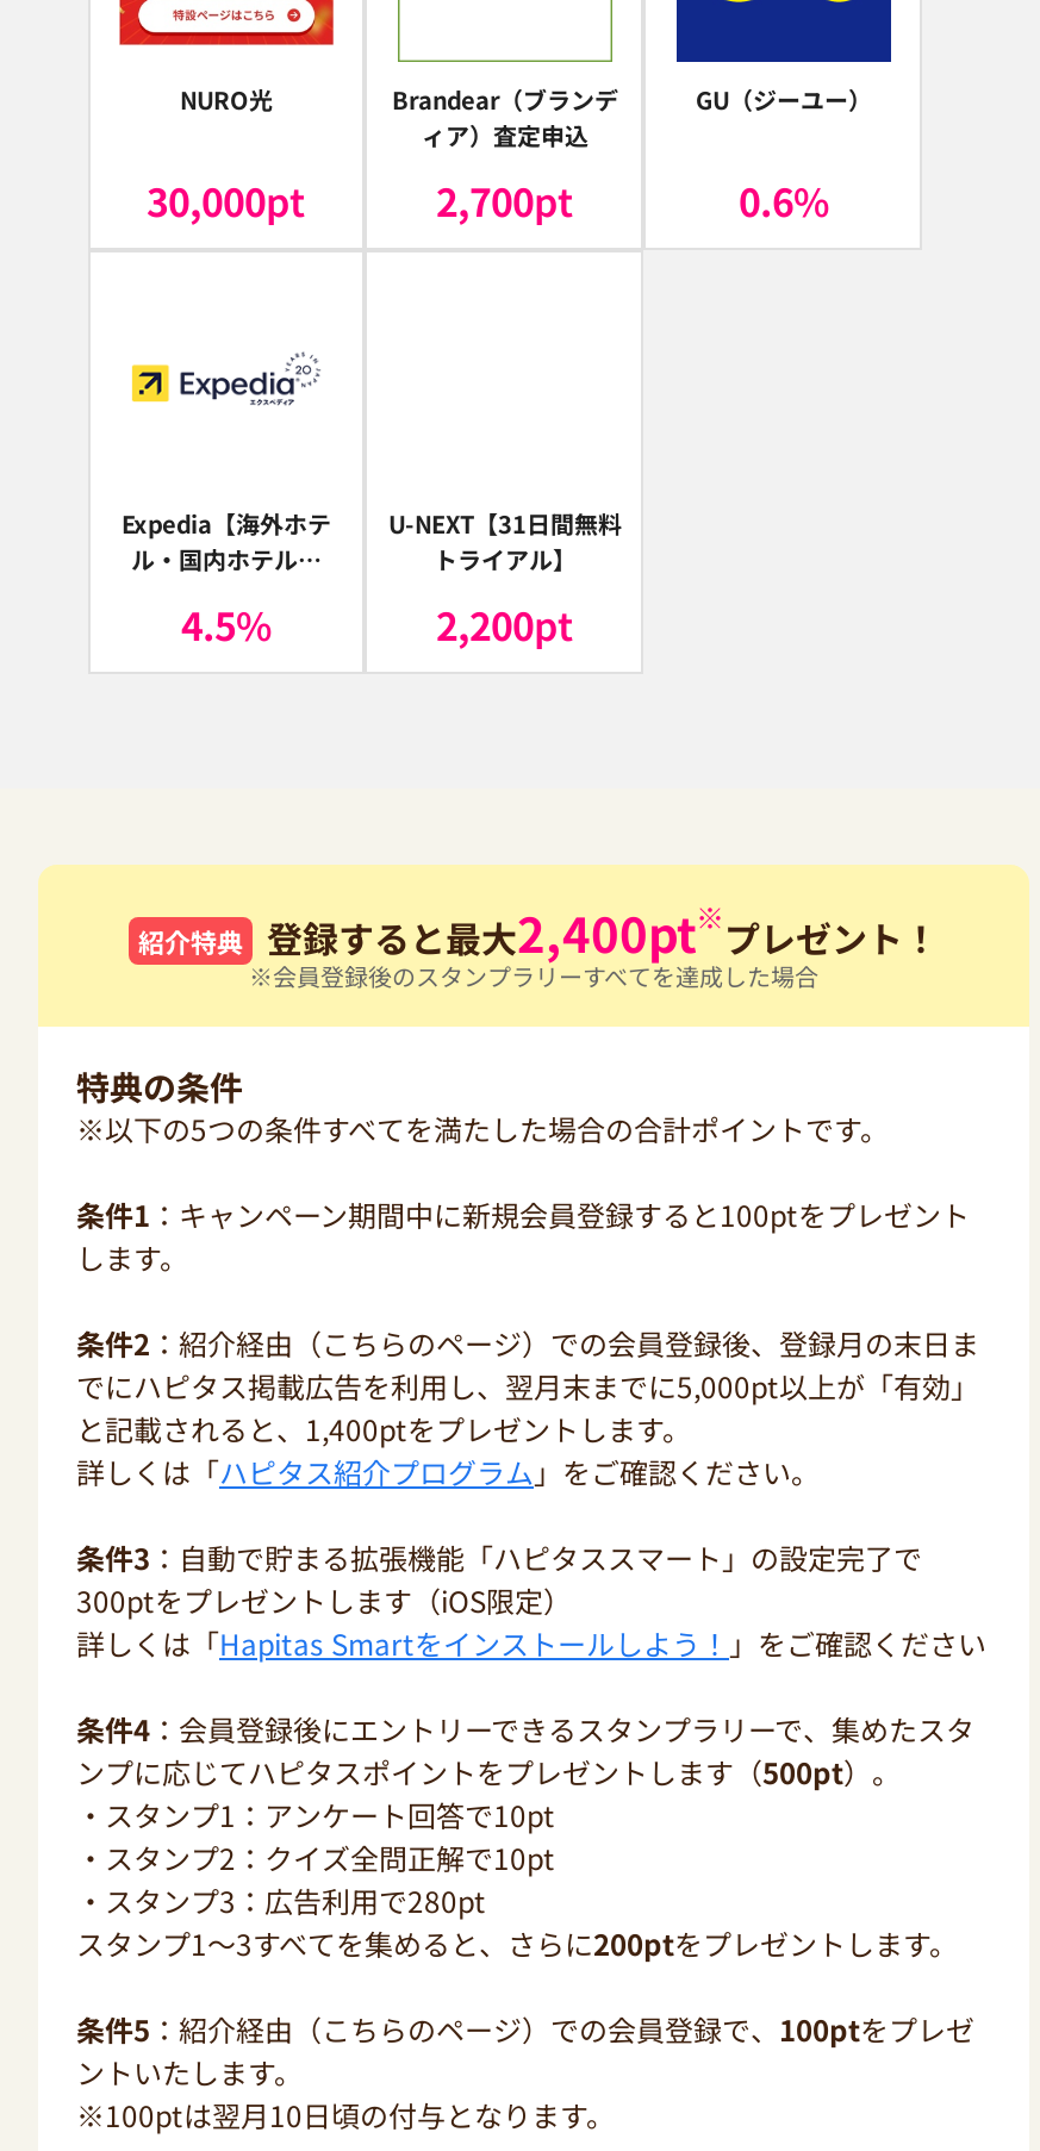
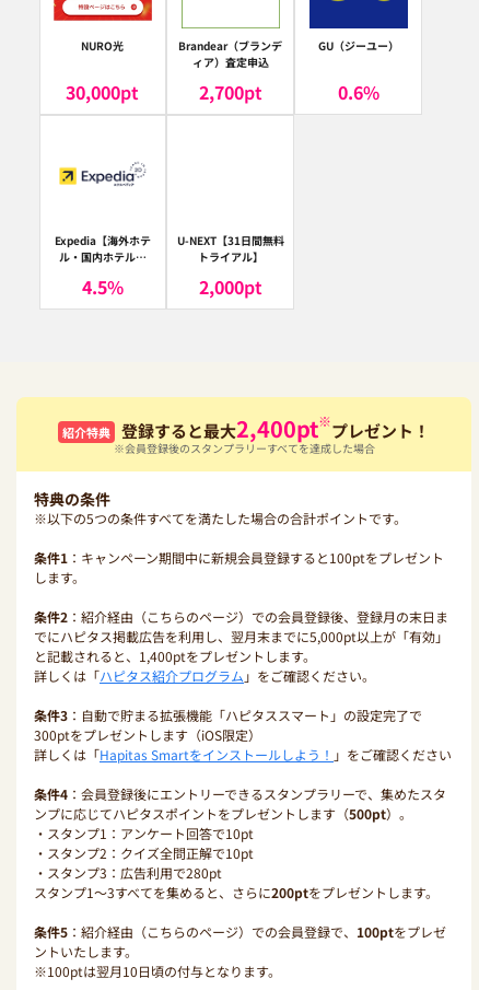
- 2,200pt
+ 2,000pt
